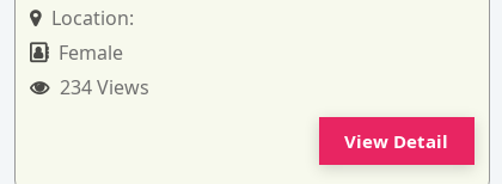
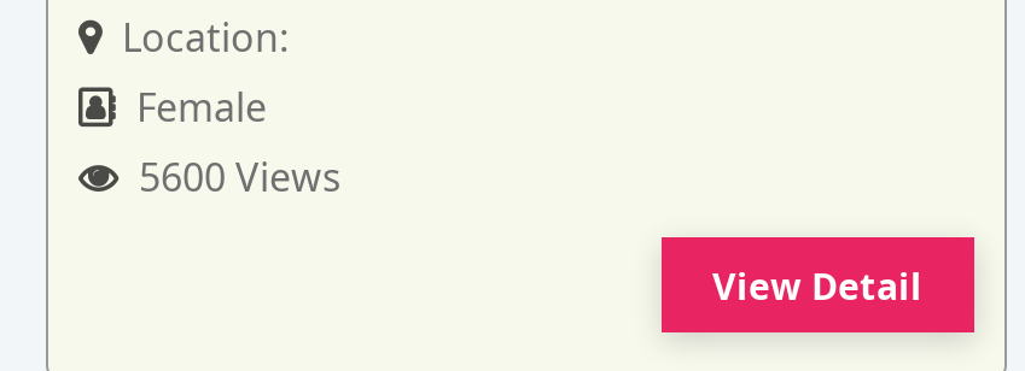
- 234 Views
+ 5600 Views
